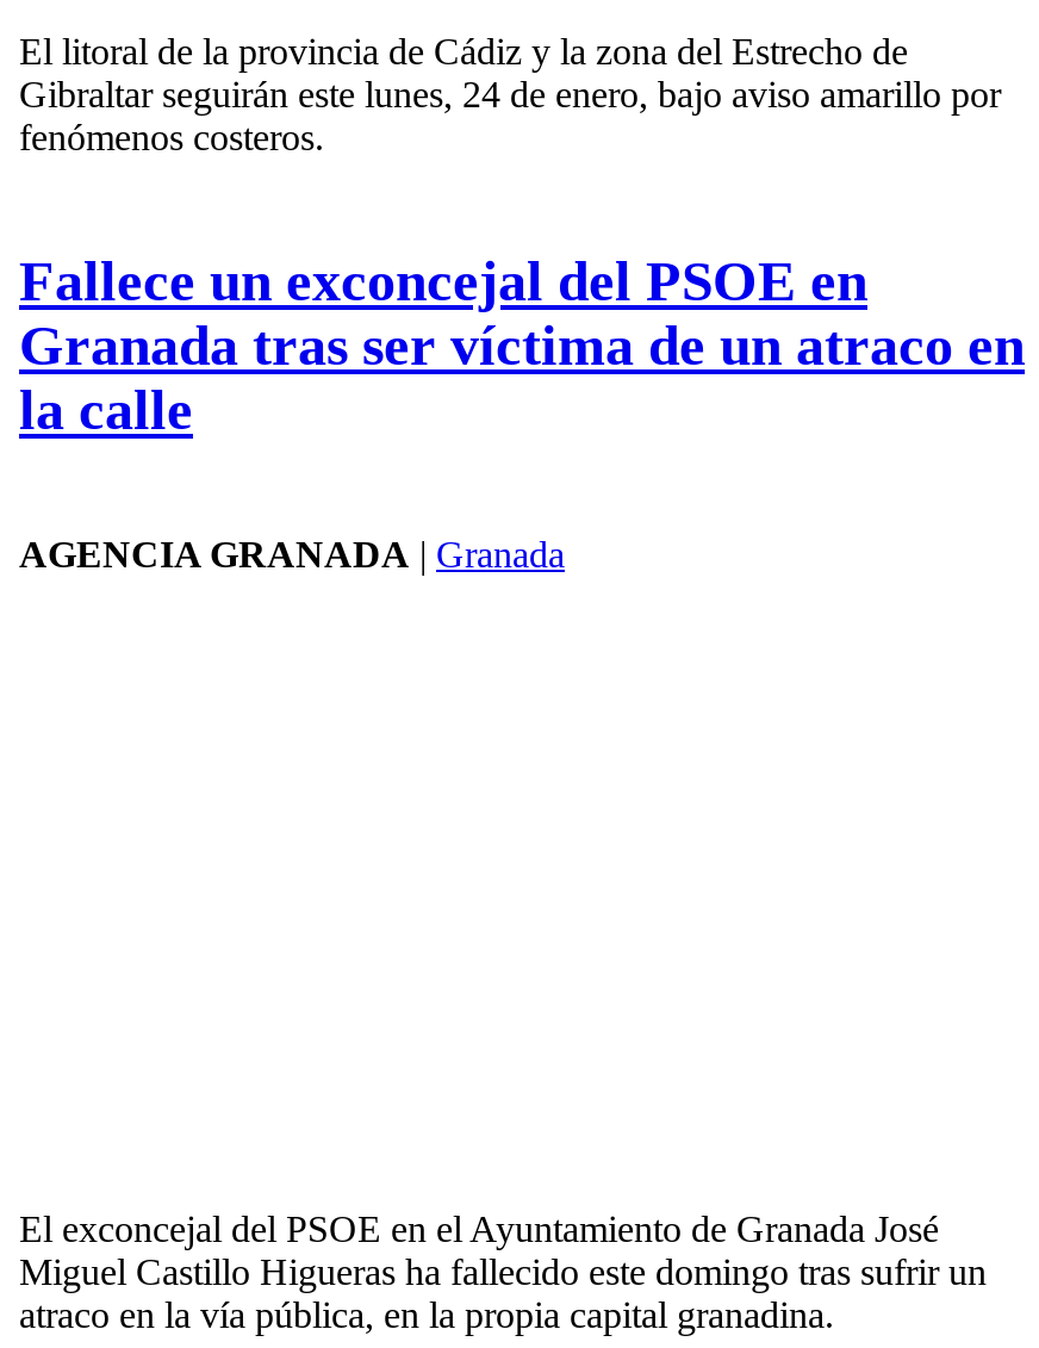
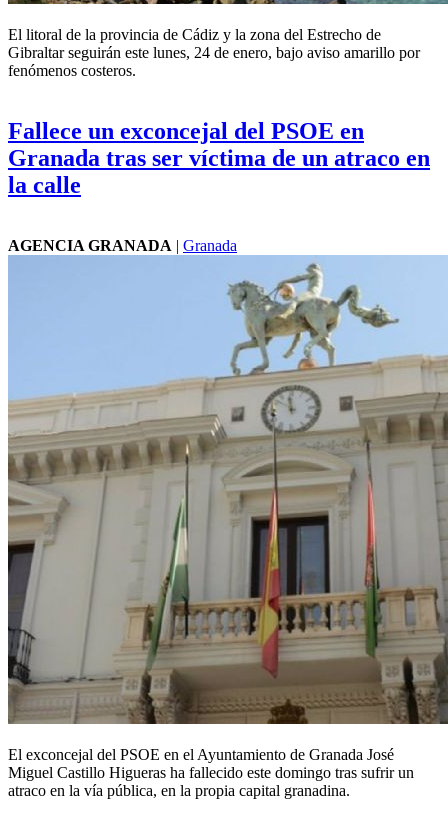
+ [image]
